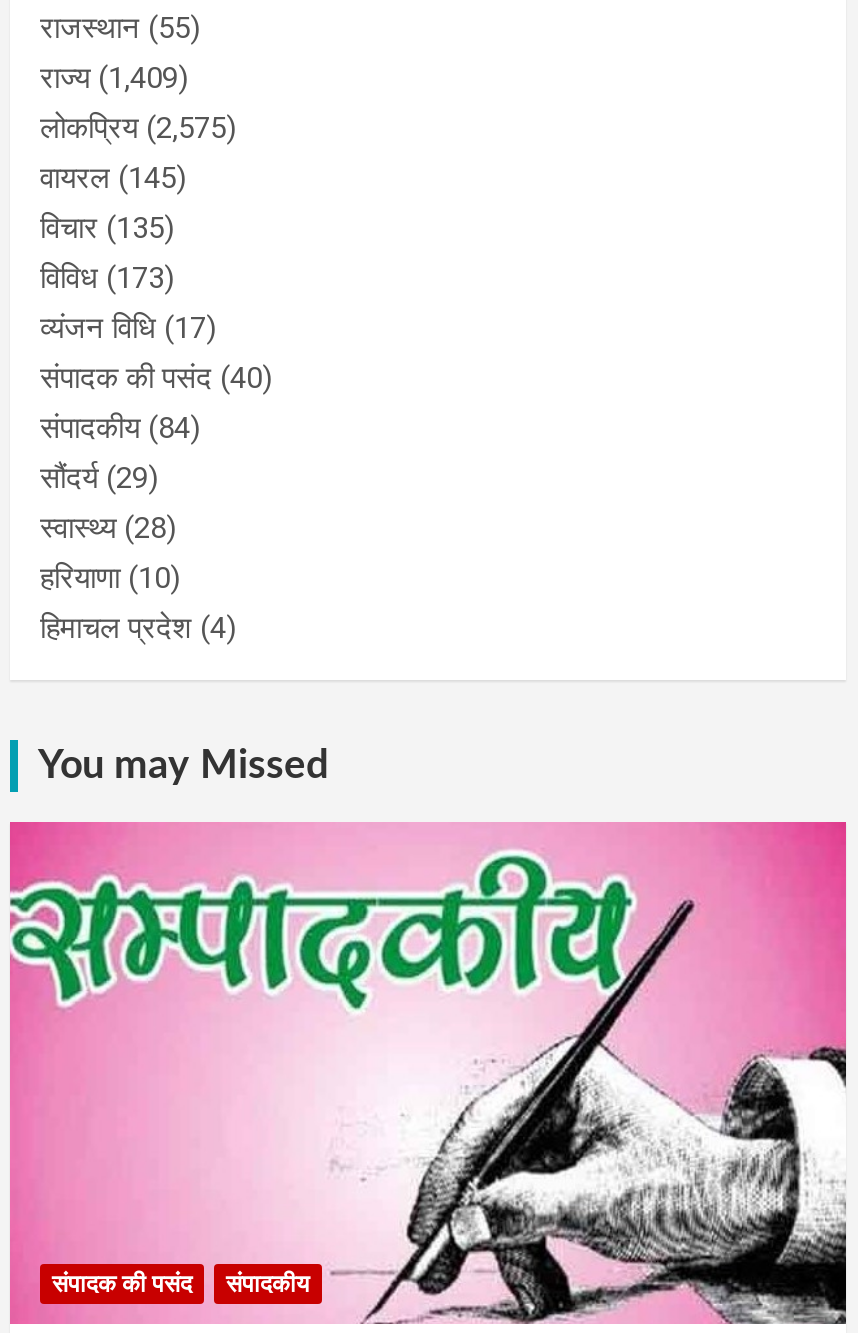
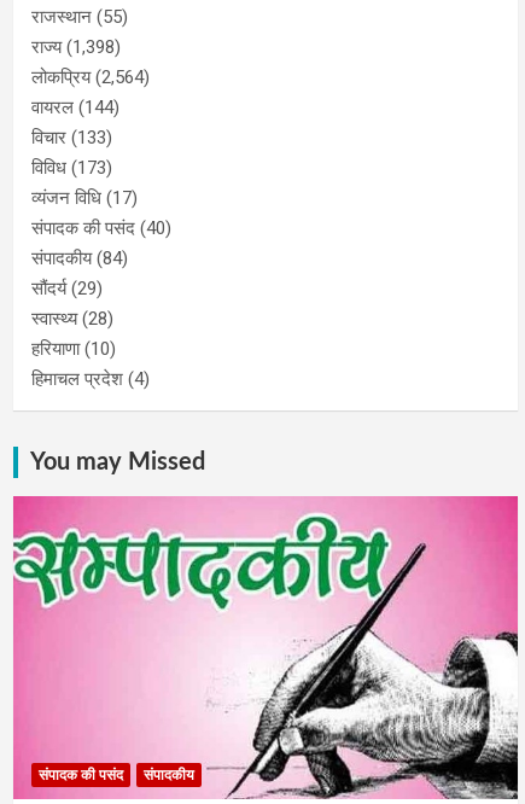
- राज्य (1,409)
+ राज्य (1,398)

- लोकप्रिय (2,575)
+ लोकप्रिय (2,564)

- वायरल (145)
+ वायरल (144)

- विचार (135)
+ विचार (133)
